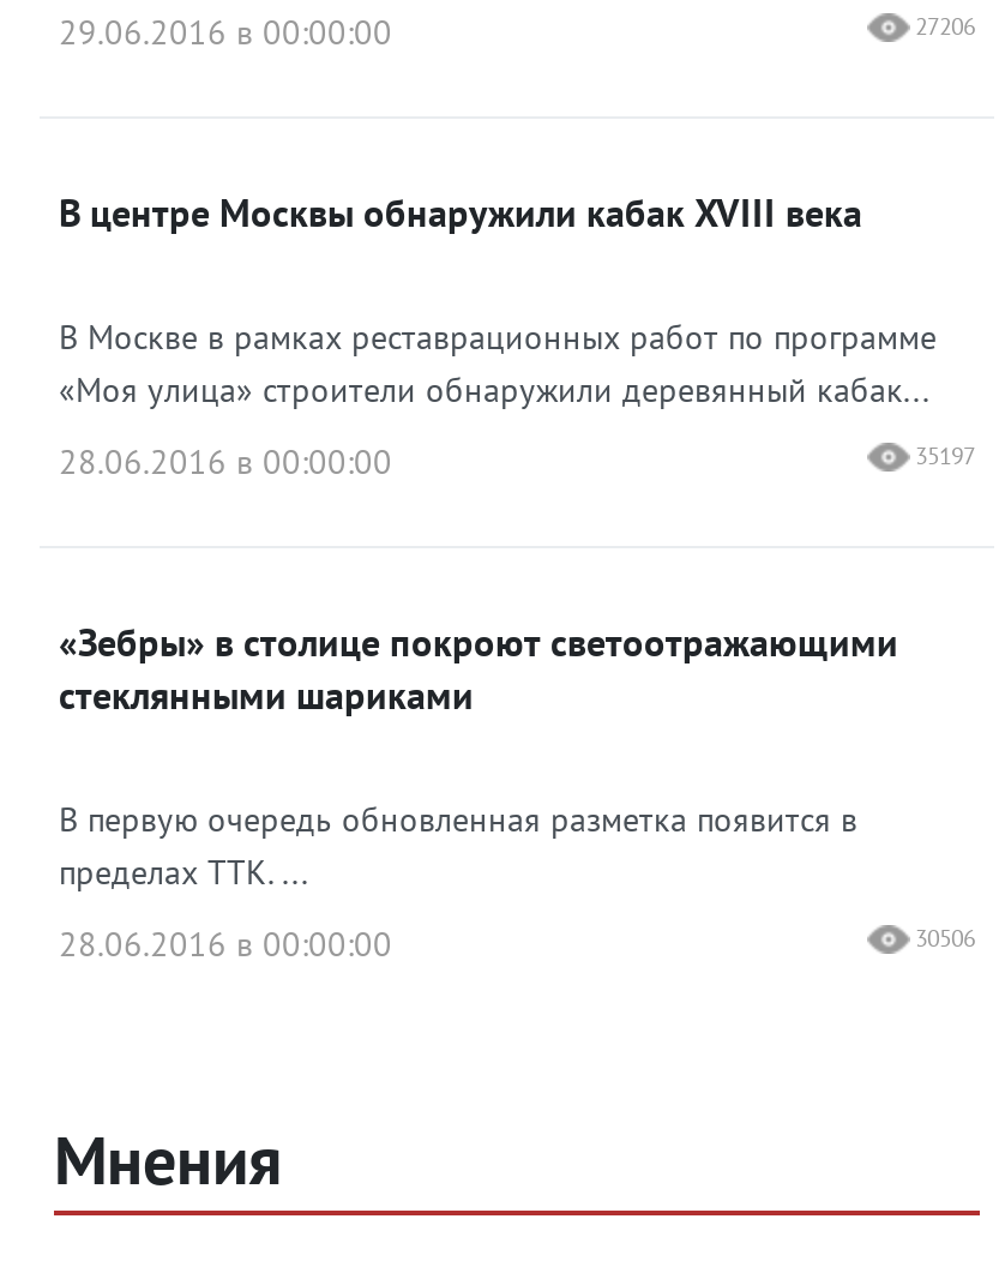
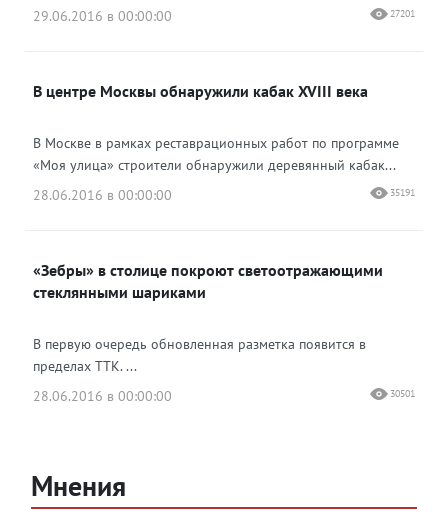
- 27206
+ 27201

- 35197
+ 35191

- 30506
+ 30501
